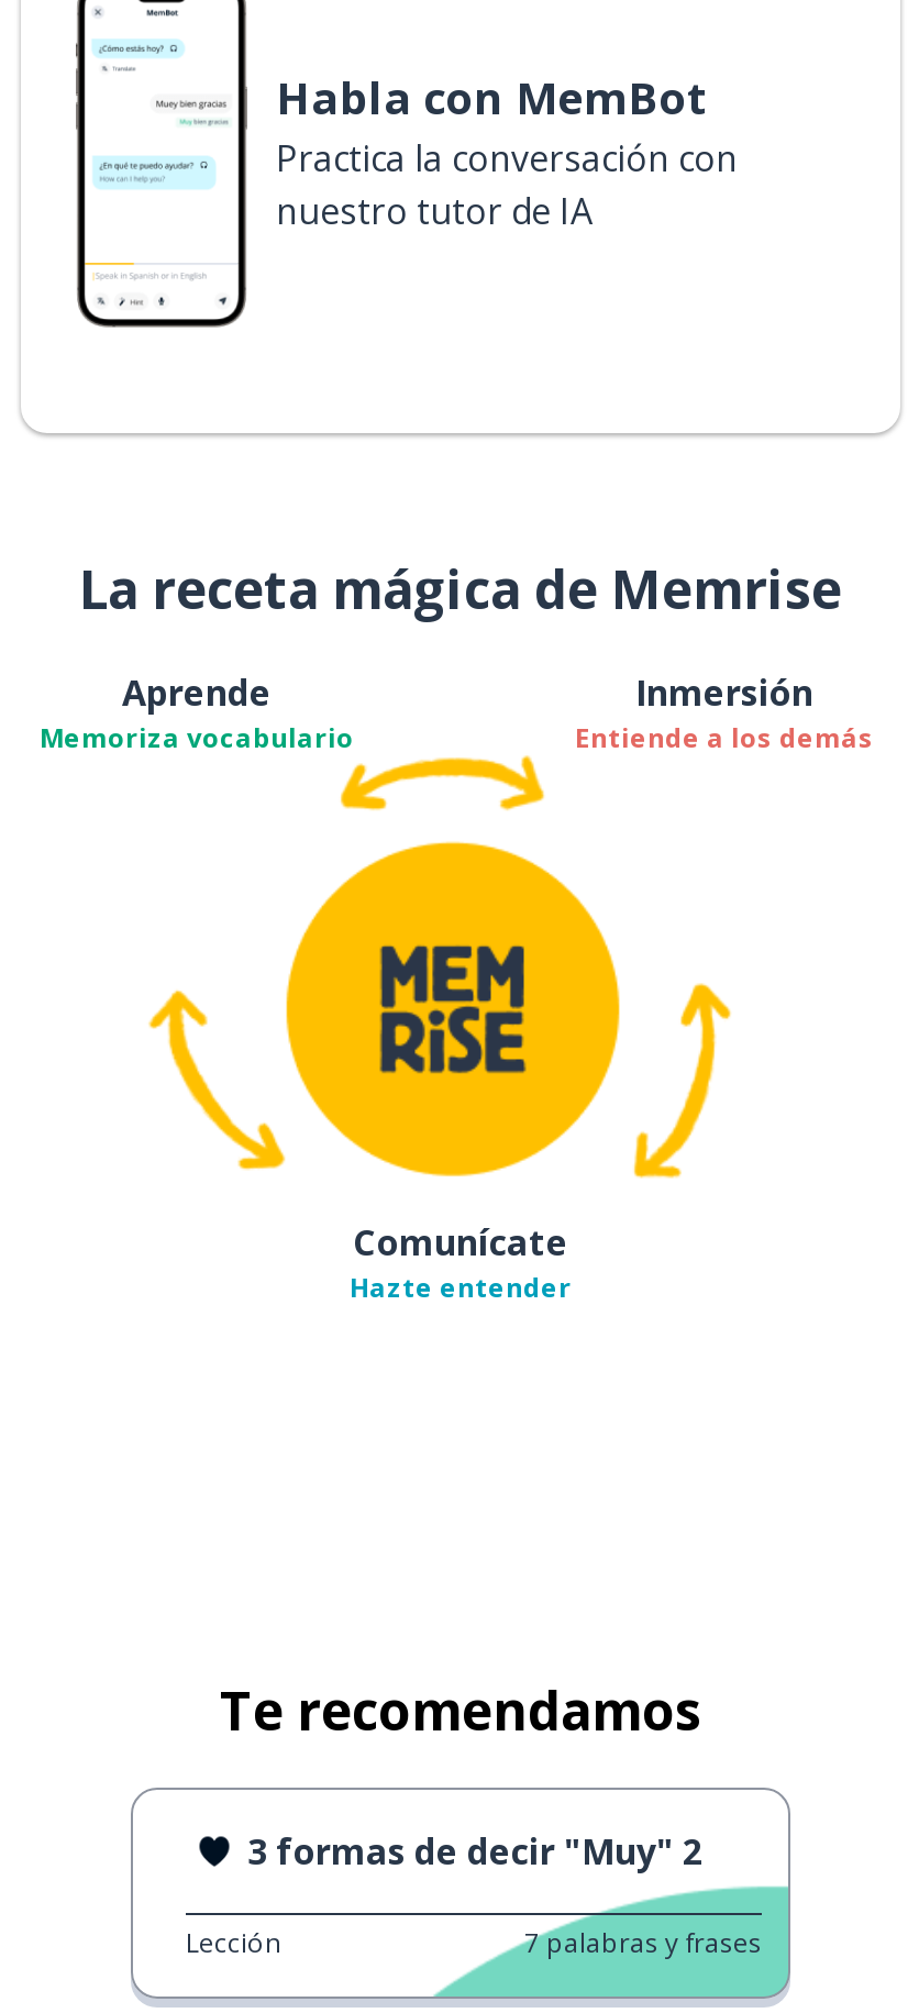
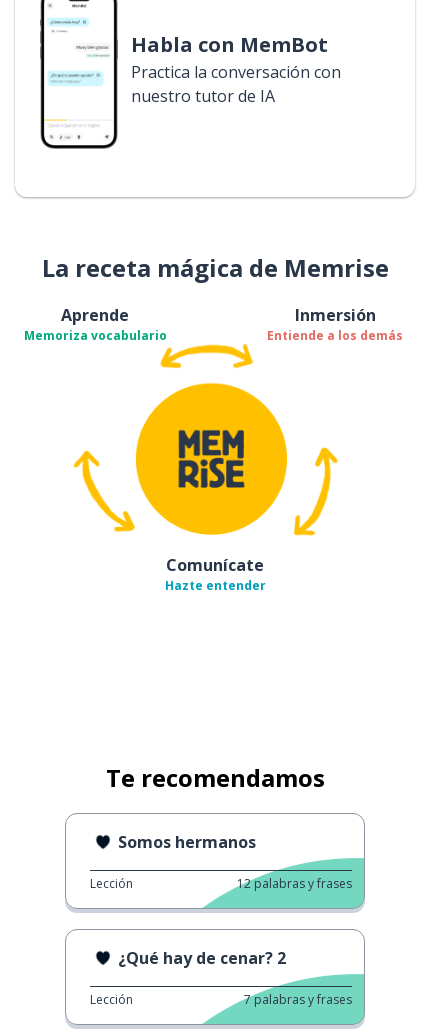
- 3 formas de decir "Muy" 2
+ Somos hermanos
+ Lección
+ 12 palabras y frases
+ ¿Qué hay de cenar? 2
